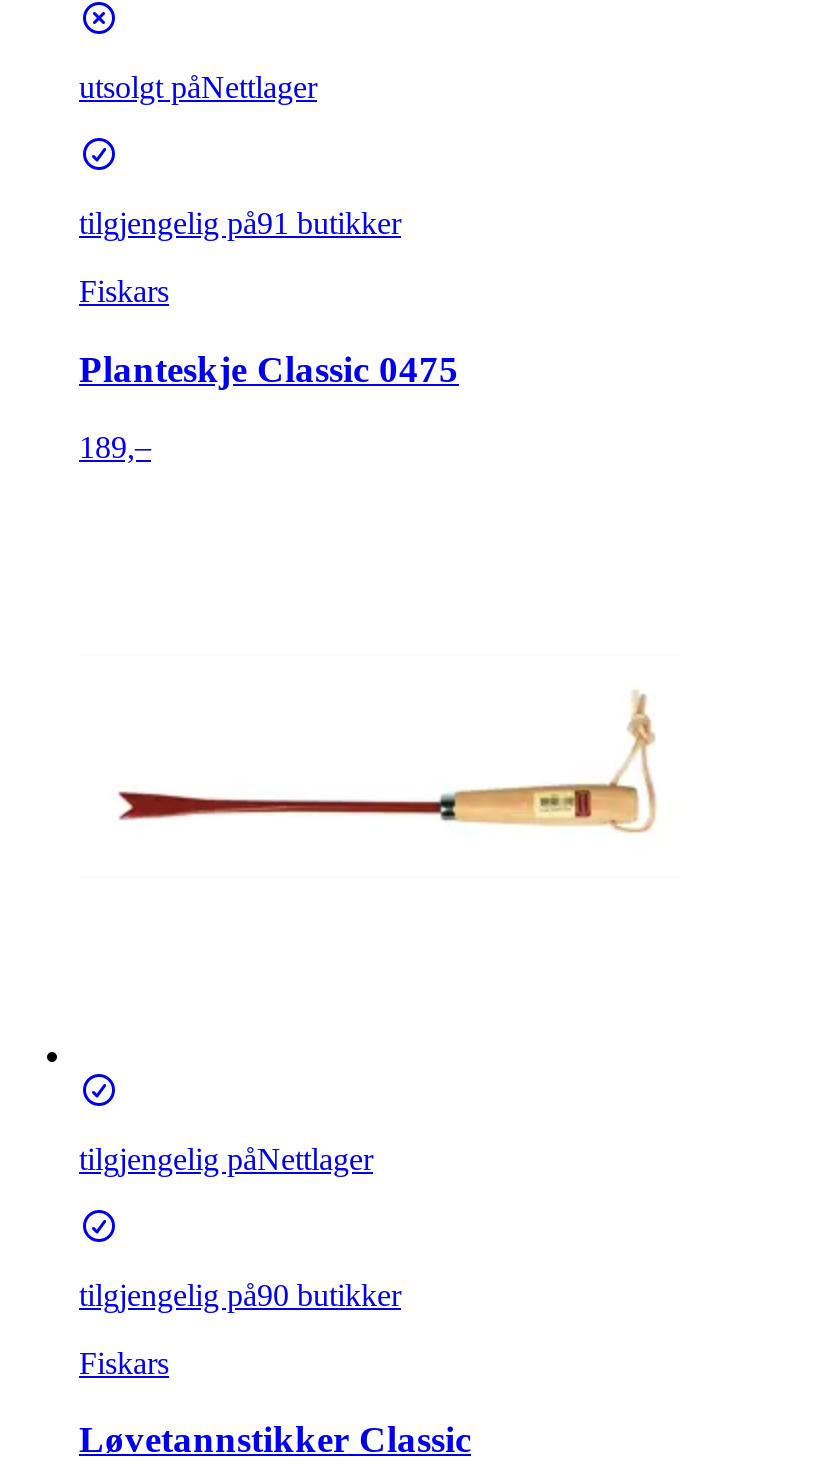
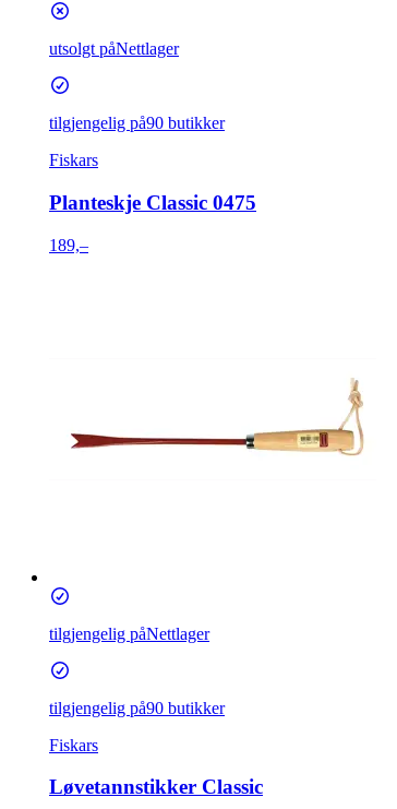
- tilgjengelig på91 butikker
+ tilgjengelig på90 butikker
